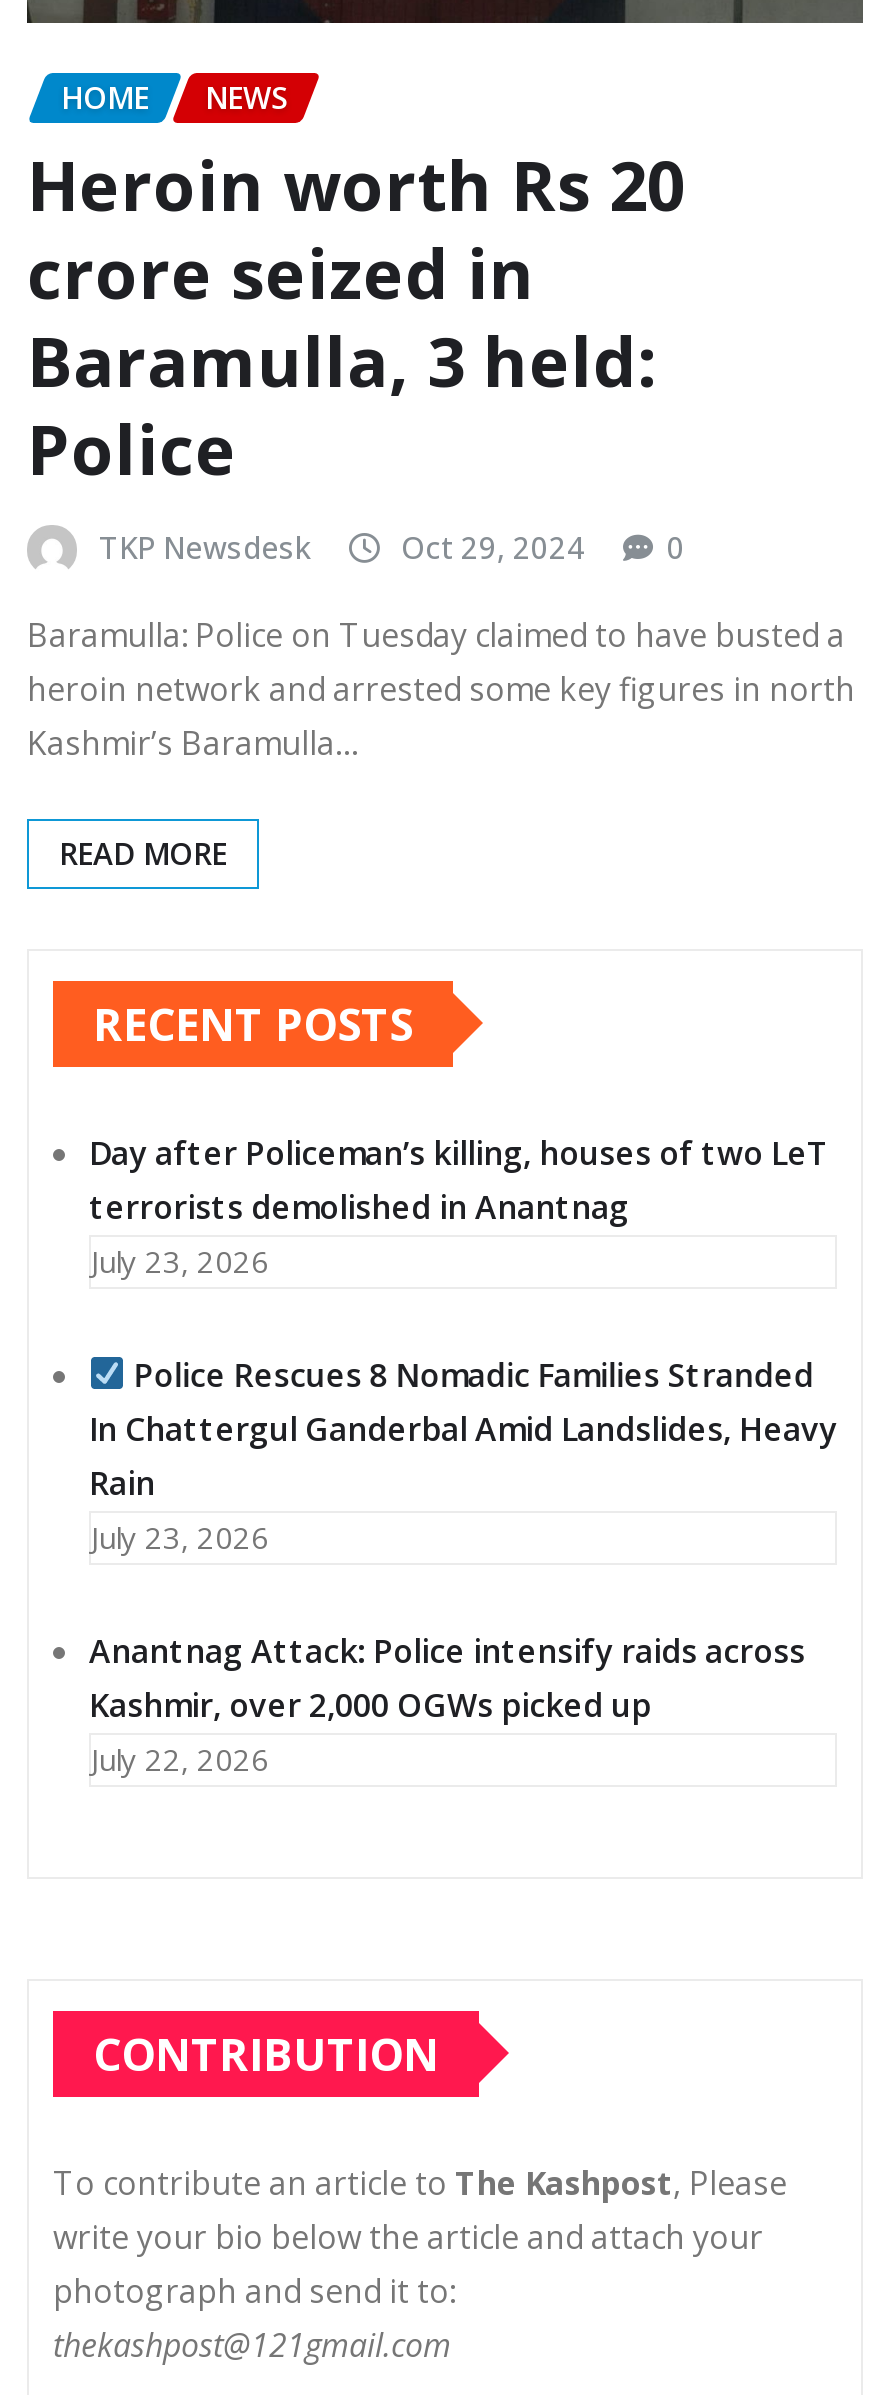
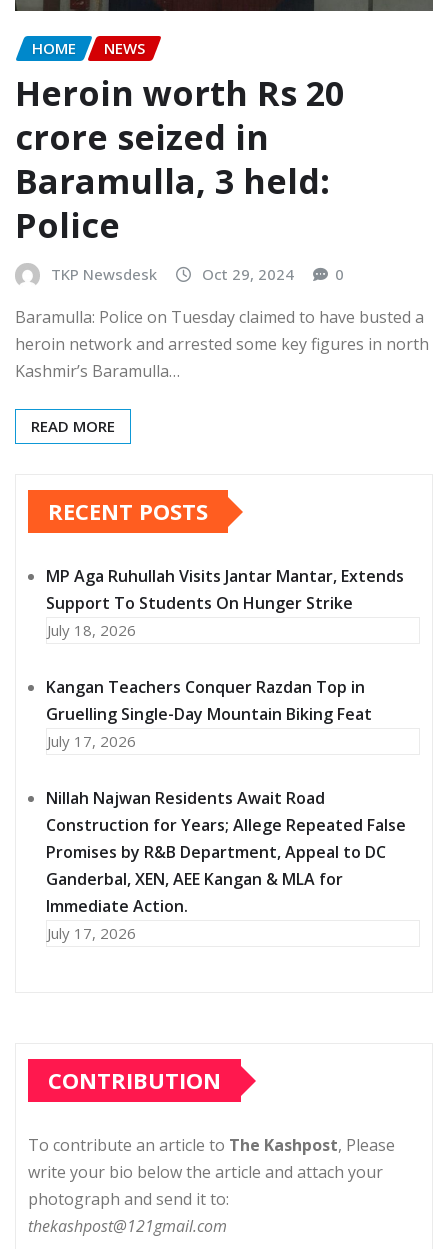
- Day after Policeman’s killing, houses of two LeT
- terrorists demolished in Anantnag
- July 23, 2026
+ MP Aga Ruhullah Visits Jantar Mantar, Extends
+ Support To Students On Hunger Strike
+ July 18, 2026

- Police Rescues 8 Nomadic Families Stranded
- In Chattergul Ganderbal Amid Landslides, Heavy
- Rain
- July 23, 2026
+ Kangan Teachers Conquer Razdan Top in
+ Gruelling Single-Day Mountain Biking Feat
+ July 17, 2026

- Anantnag Attack: Police intensify raids across
- Kashmir, over 2,000 OGWs picked up
- July 22, 2026
+ Nillah Najwan Residents Await Road
+ Construction for Years; Allege Repeated False
+ Promises by R&B Department, Appeal to DC
+ Ganderbal, XEN, AEE Kangan & MLA for
+ Immediate Action.
+ July 17, 2026
